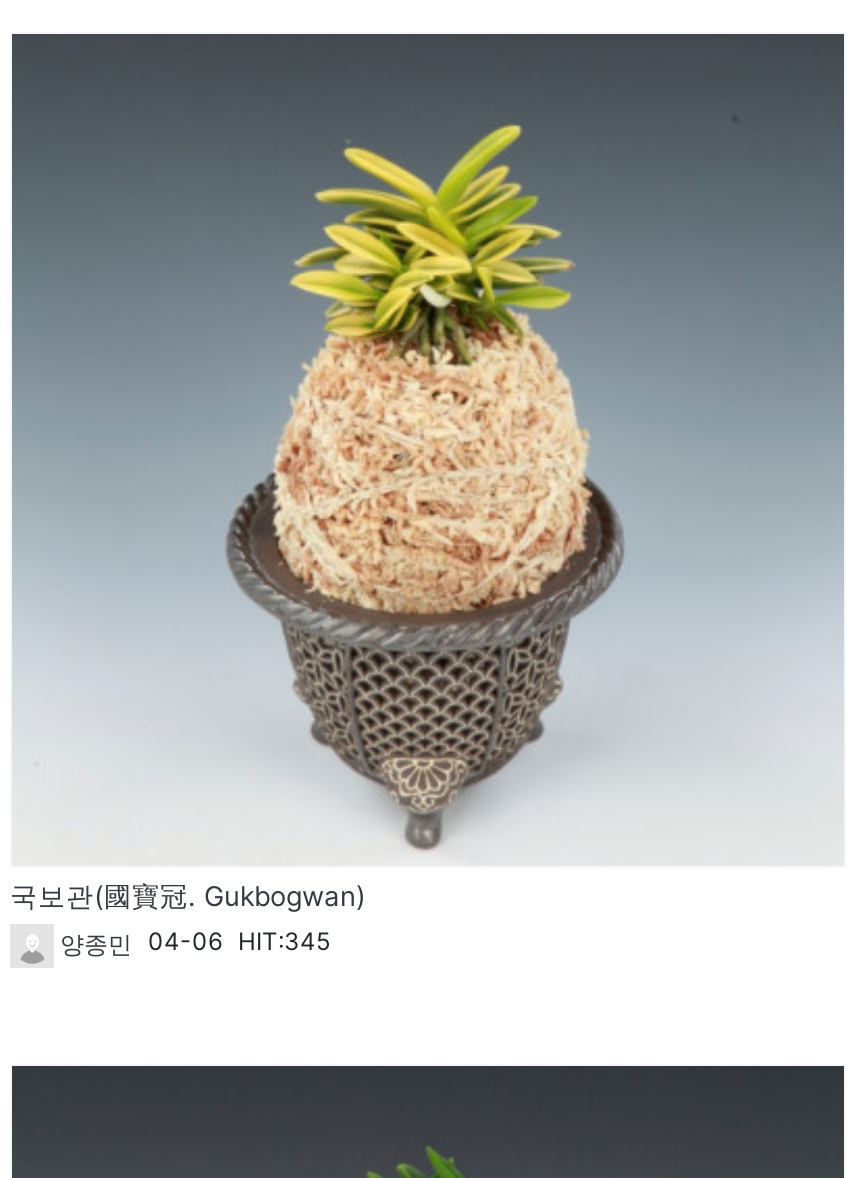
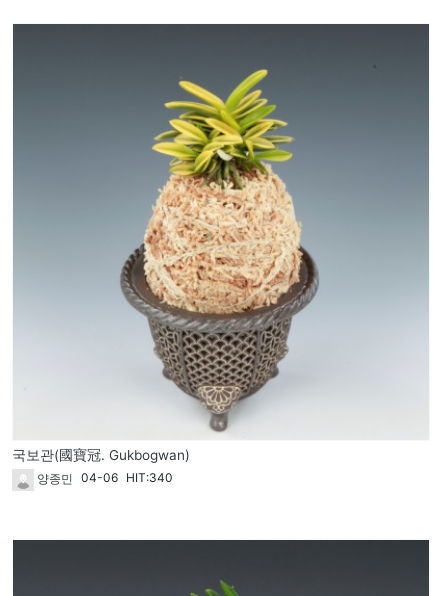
- 양종민 04-06 HIT:345
+ 양종민 04-06 HIT:340
